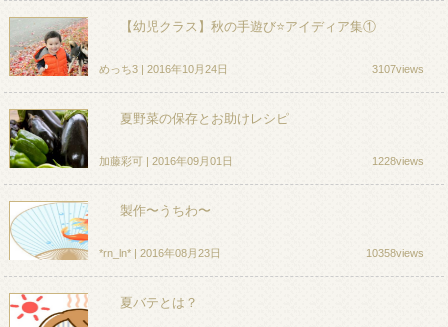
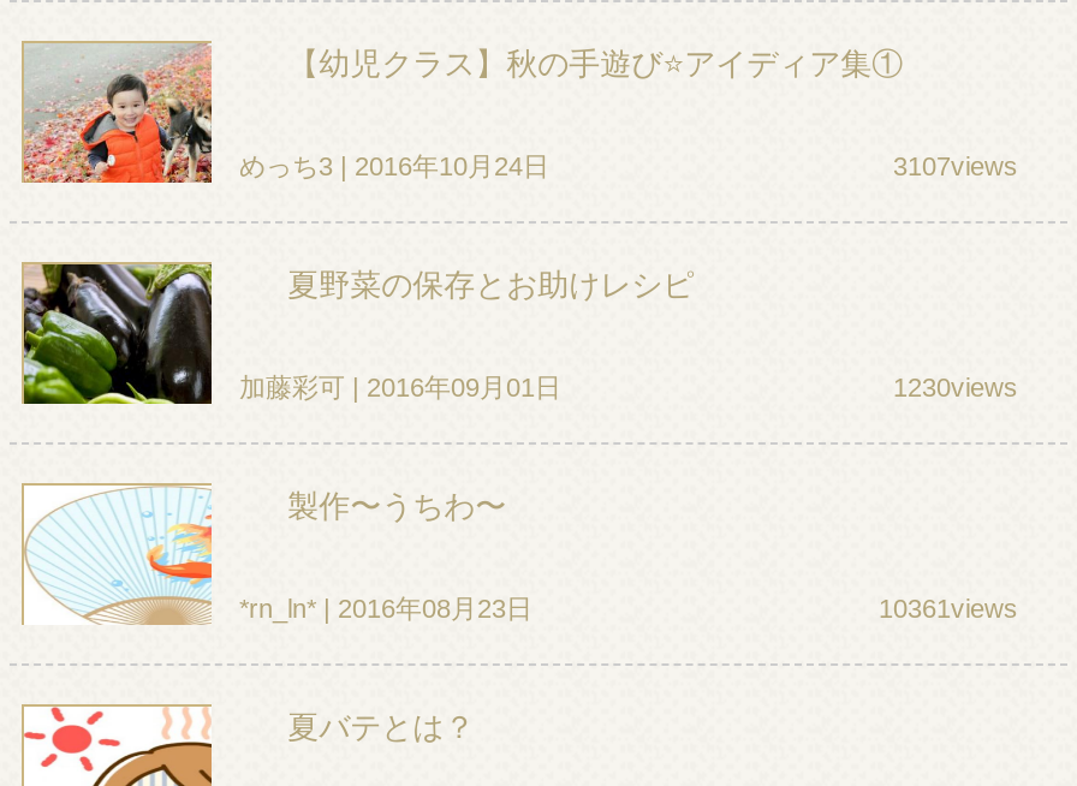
- 1228views
+ 1230views

- 10358views
+ 10361views
